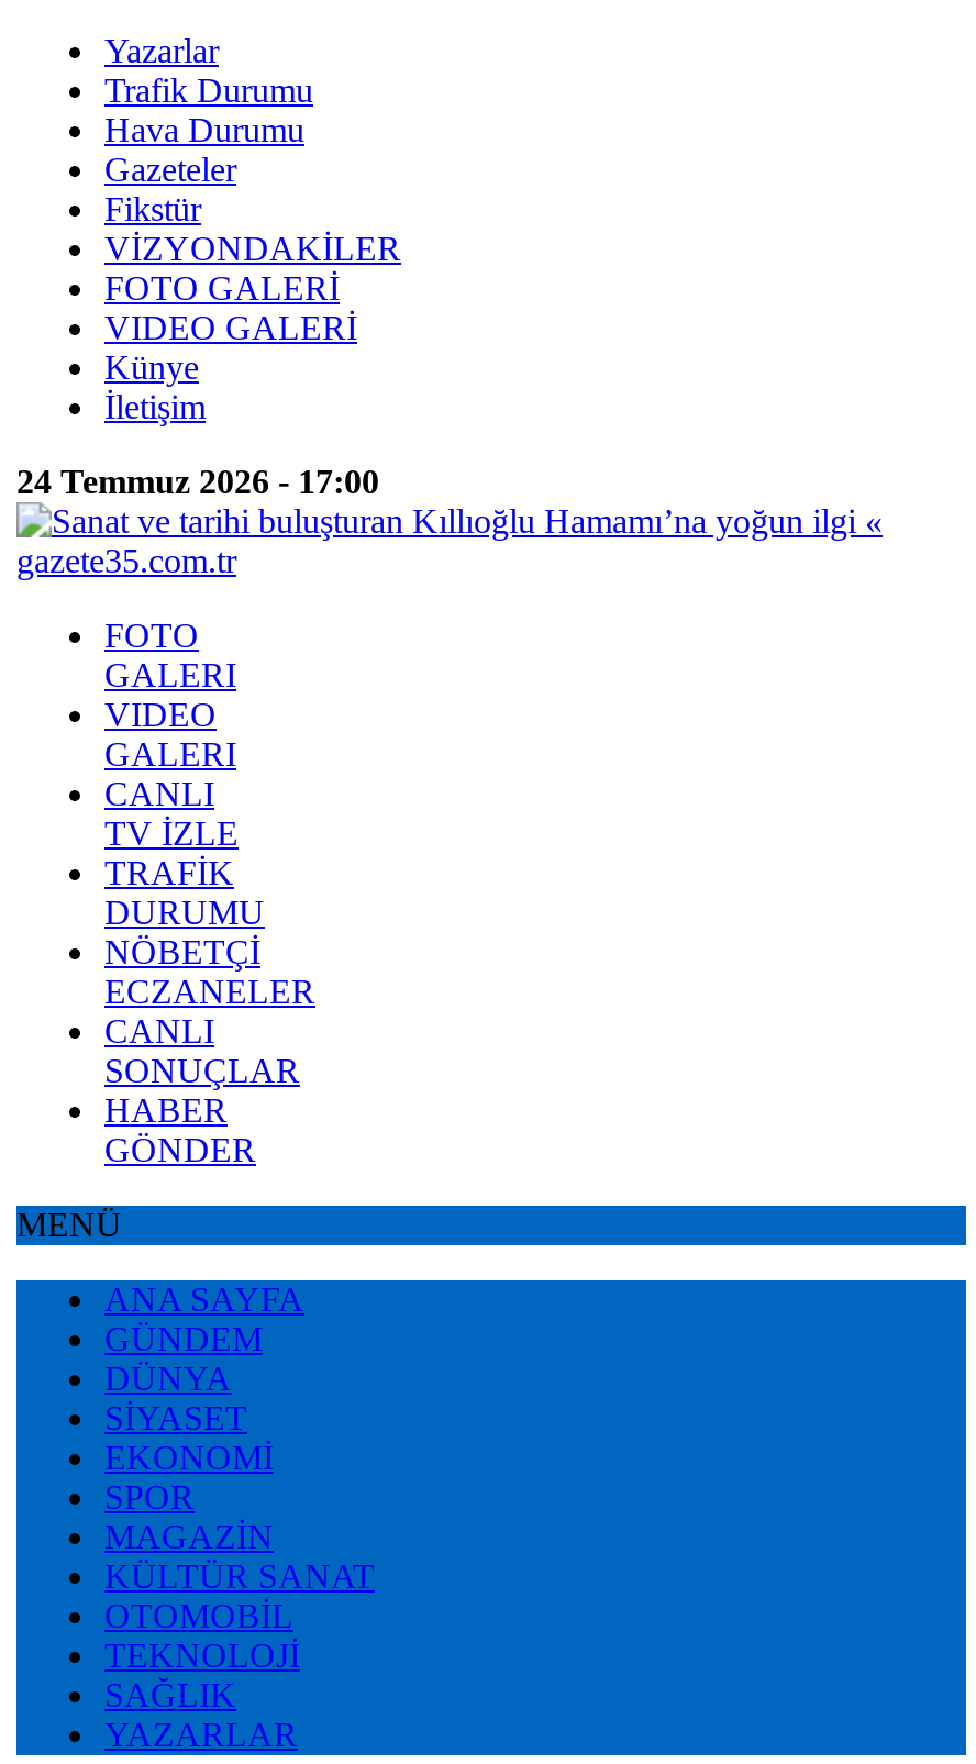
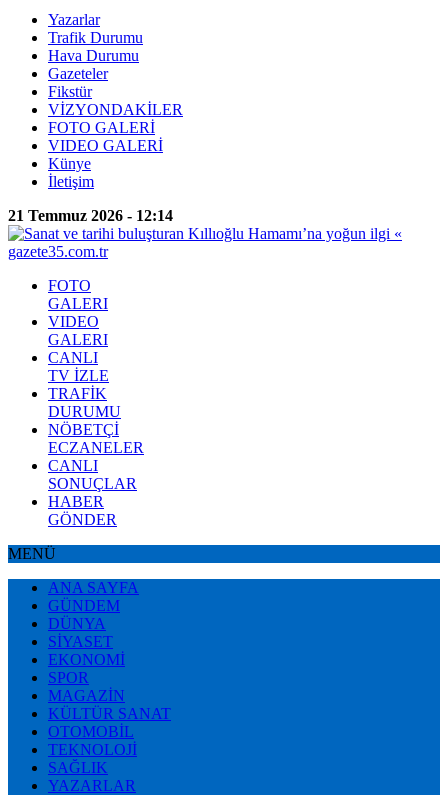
- 24 Temmuz 2026 - 17:00
+ 21 Temmuz 2026 - 12:14
